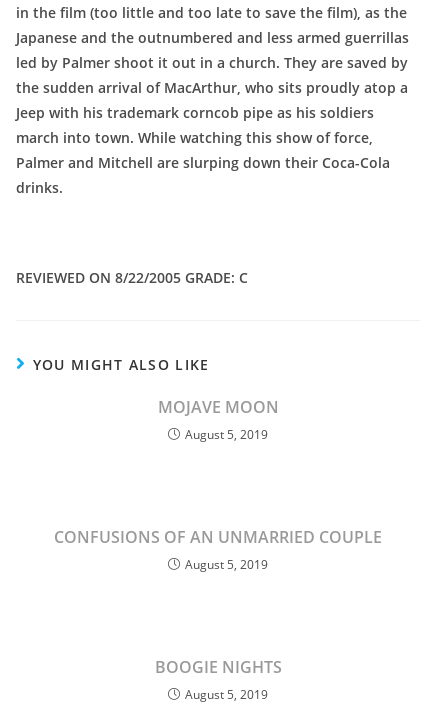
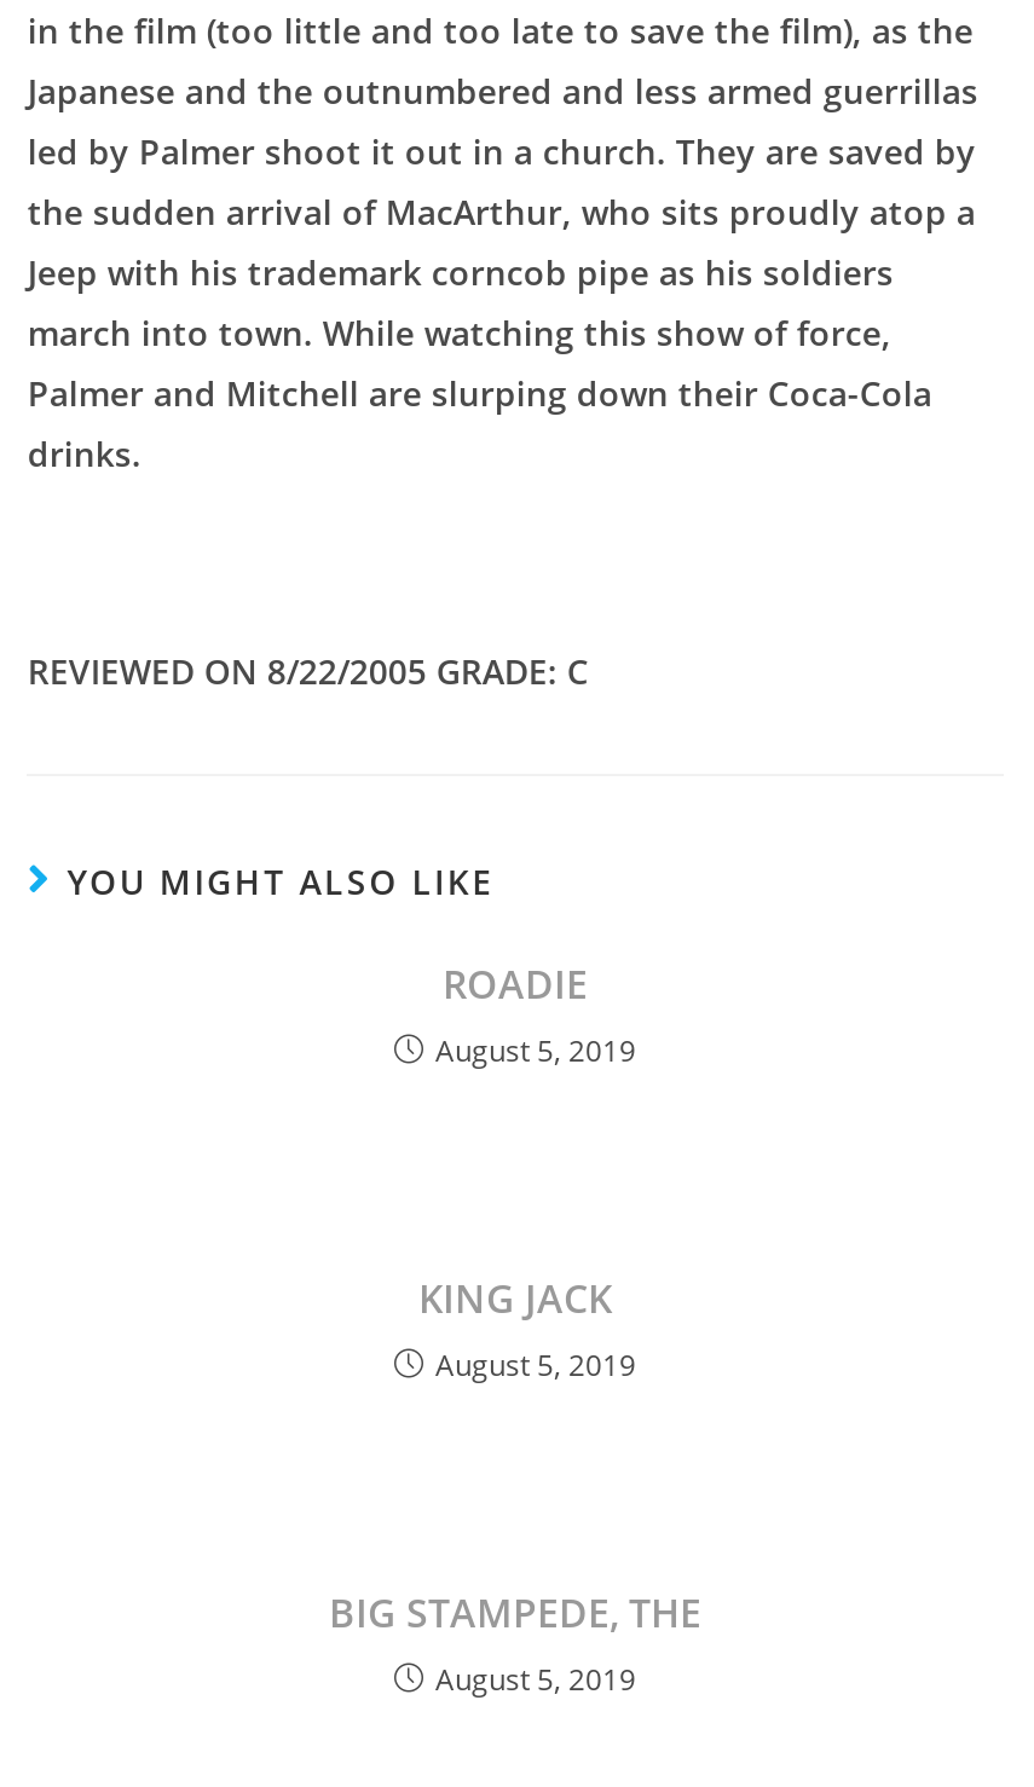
- MOJAVE MOON
+ ROADIE

- CONFUSIONS OF AN UNMARRIED COUPLE
+ KING JACK

- BOOGIE NIGHTS
+ BIG STAMPEDE, THE
